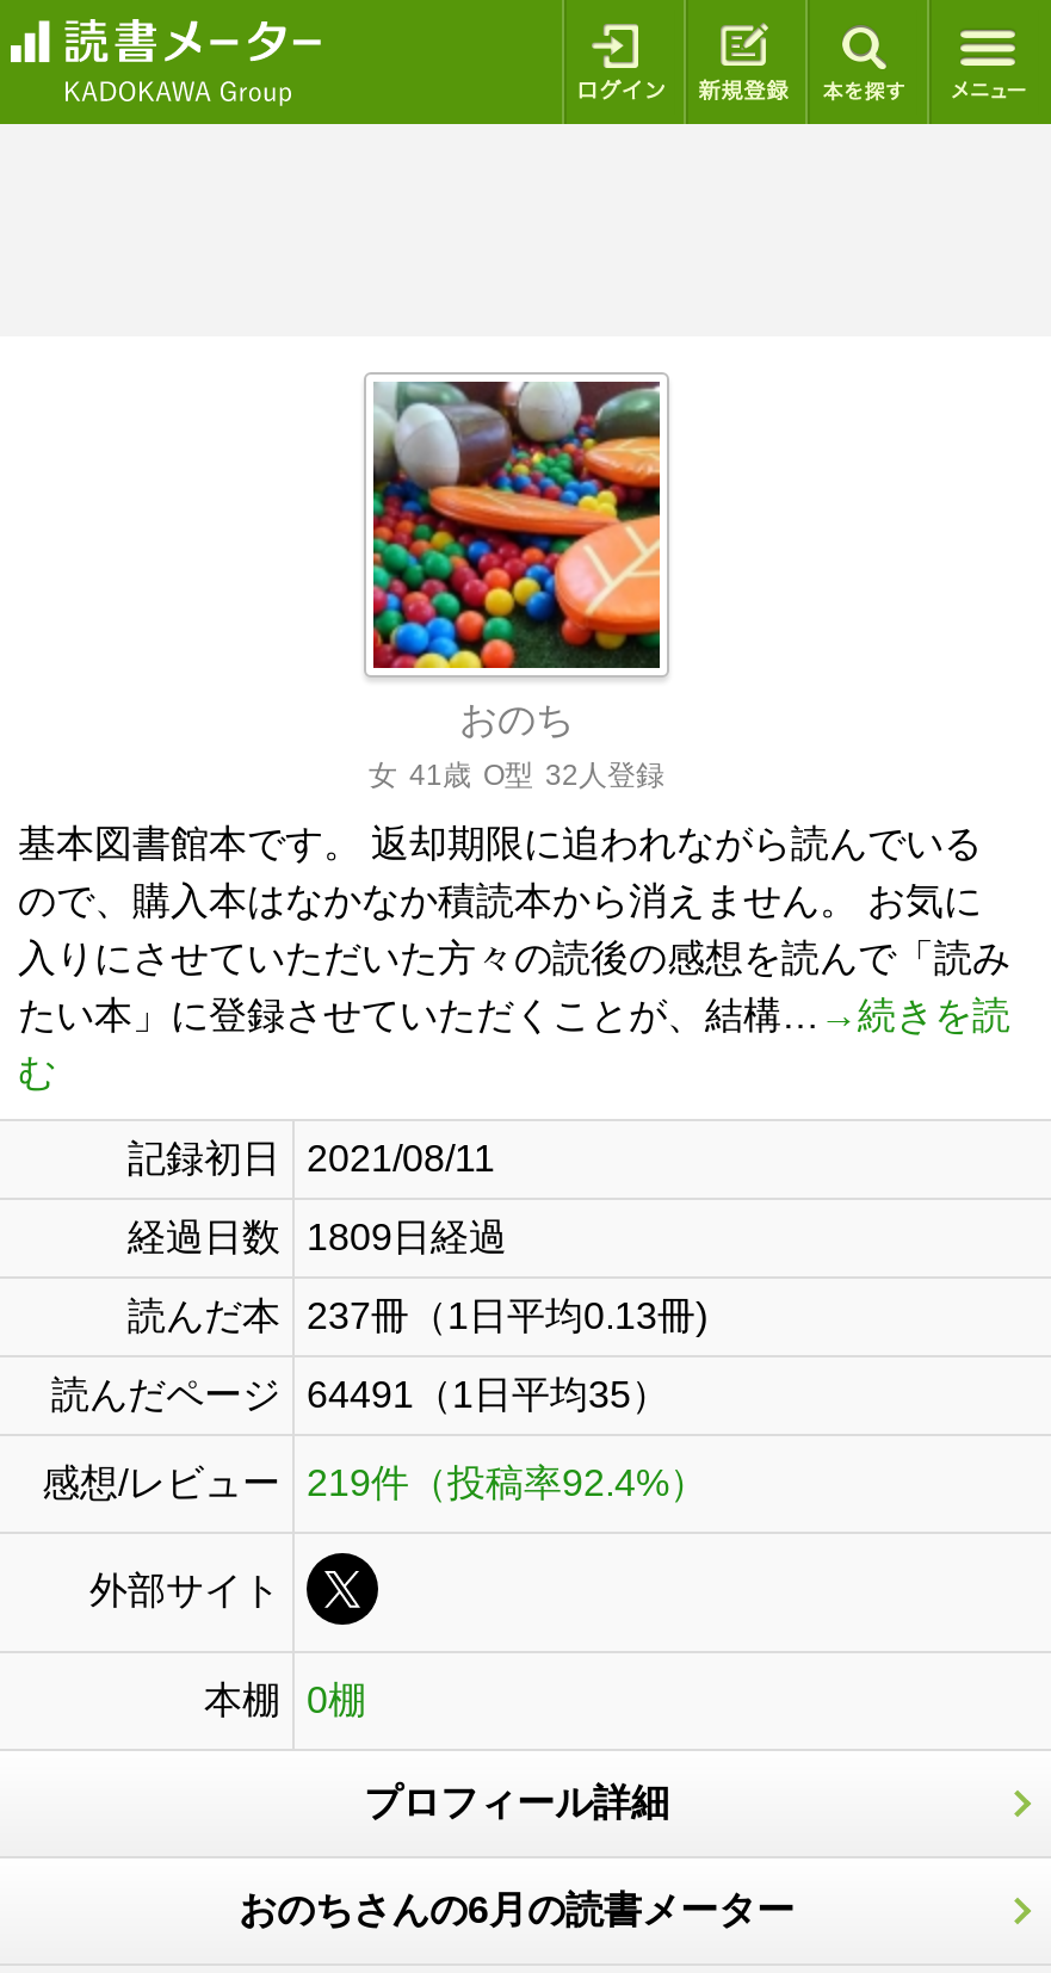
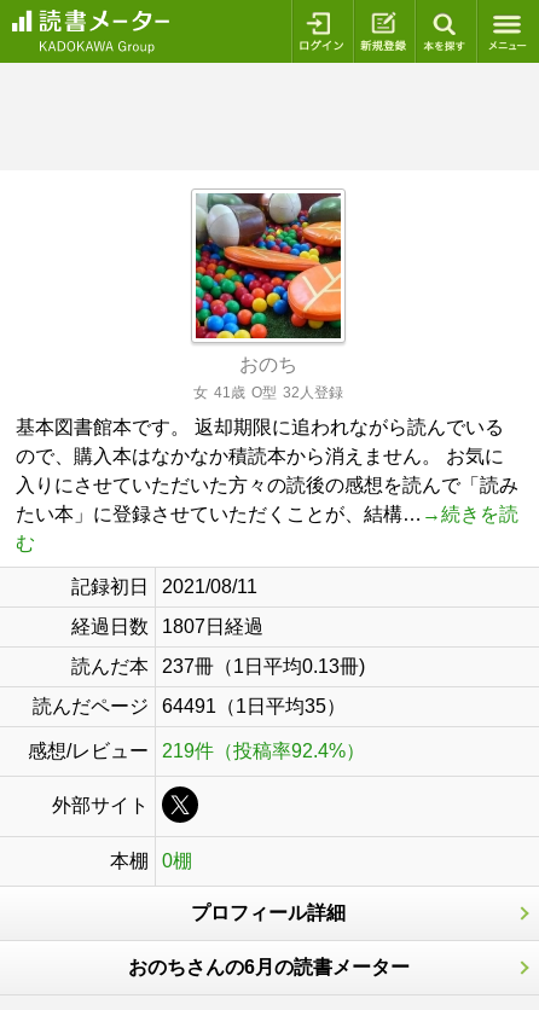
- 経過日数 1809日経過
+ 経過日数 1807日経過
